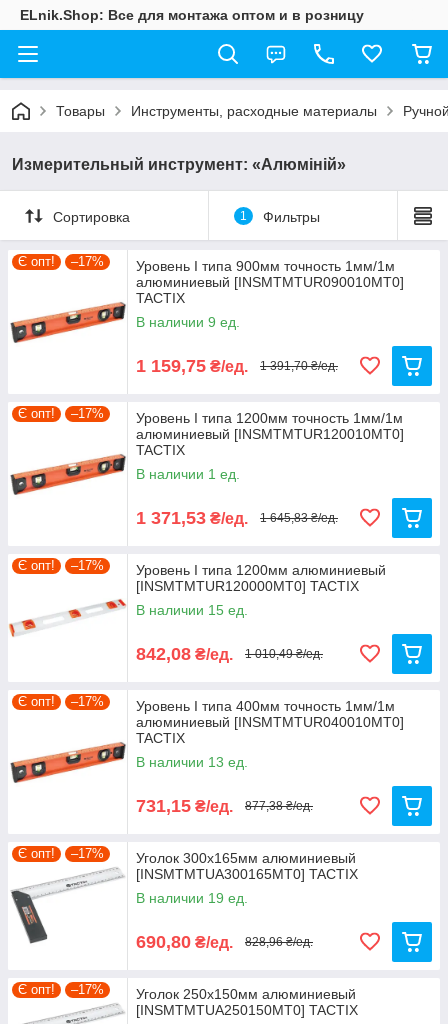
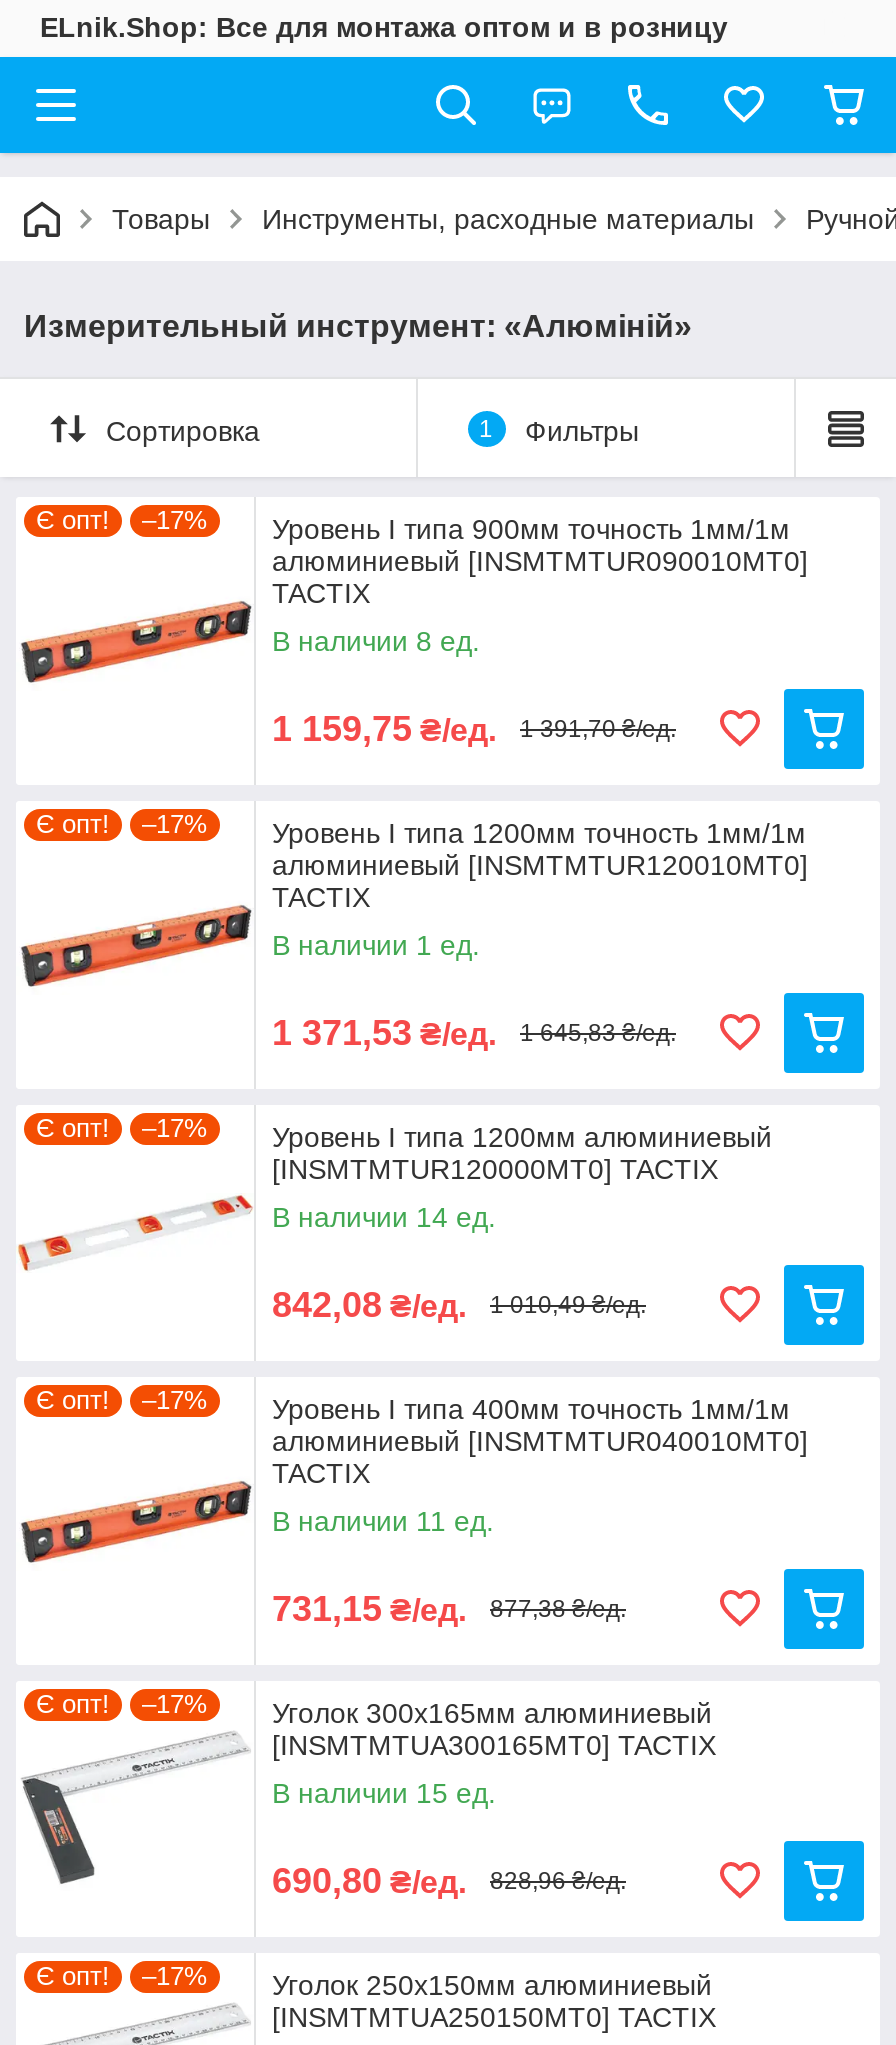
- В наличии 9 ед.
+ В наличии 8 ед.

- В наличии 15 ед.
+ В наличии 14 ед.

- В наличии 13 ед.
+ В наличии 11 ед.

- В наличии 19 ед.
+ В наличии 15 ед.
